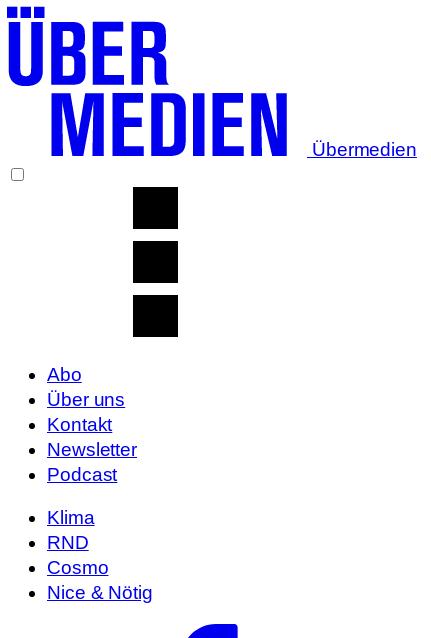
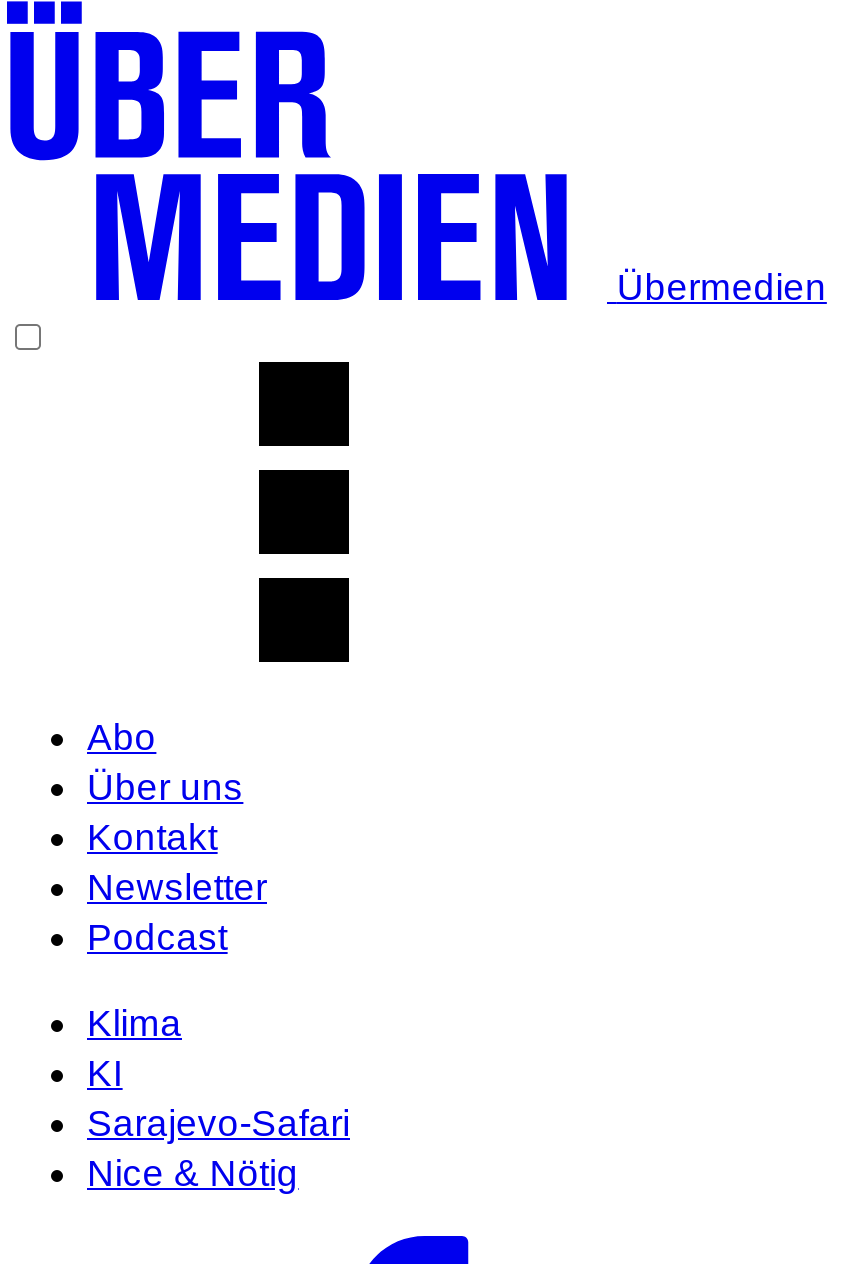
- RND
- Cosmo
+ KI
+ Sarajevo-Safari
